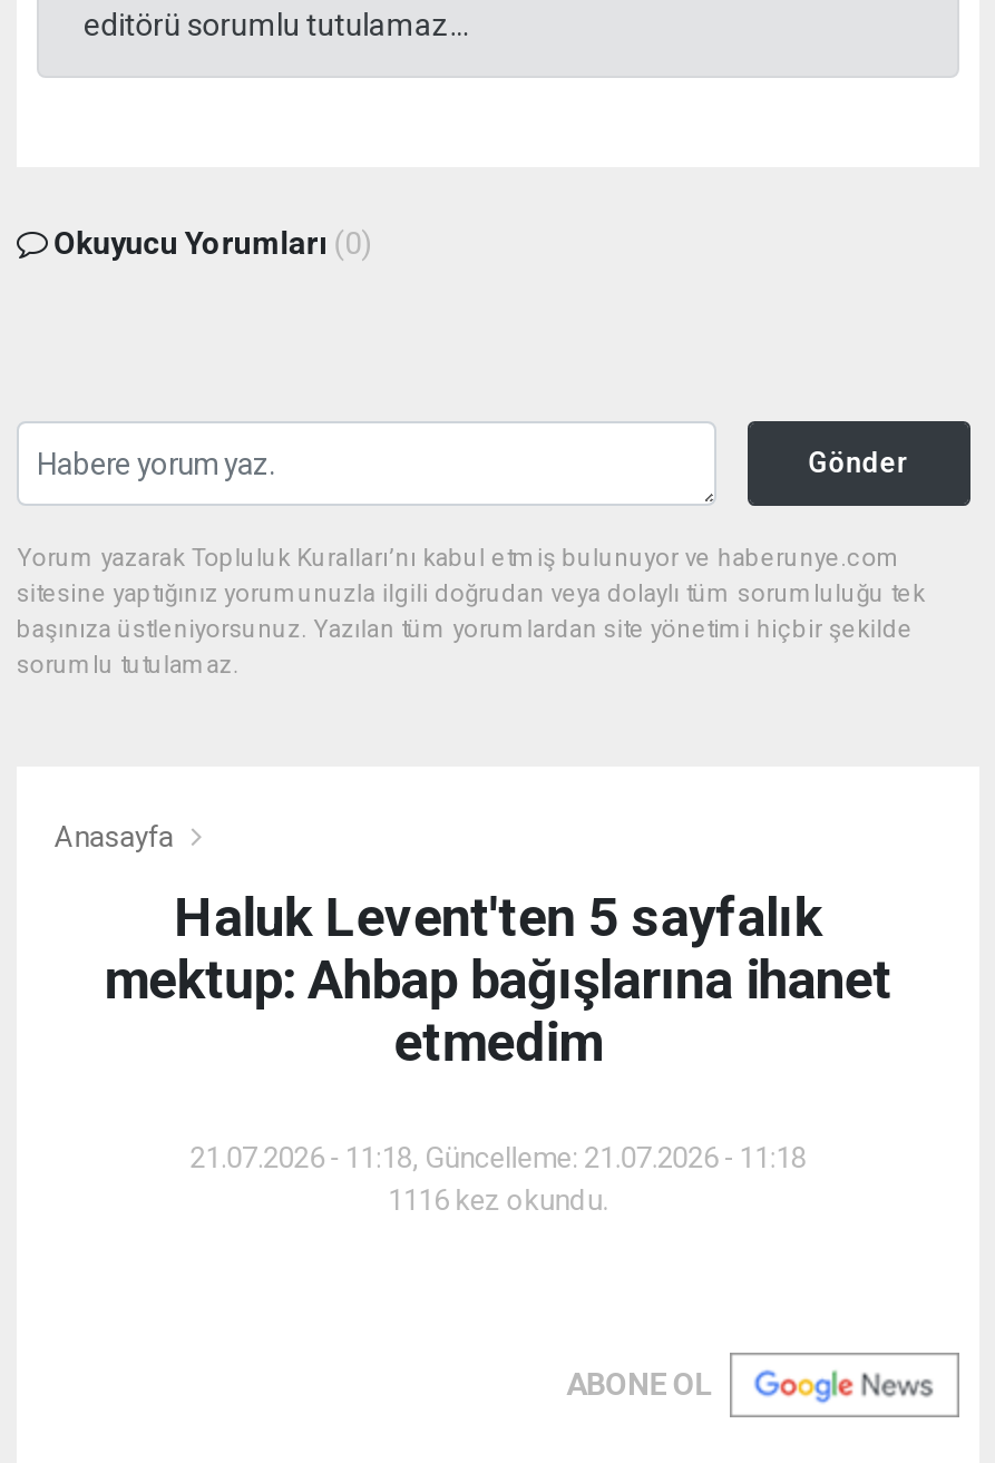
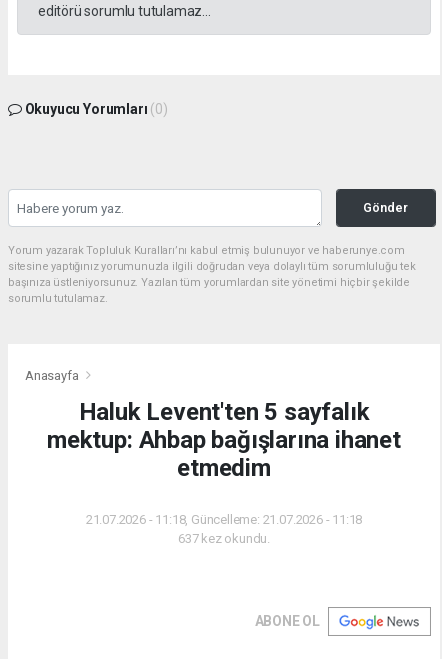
- 1116 kez okundu.
+ 637 kez okundu.
